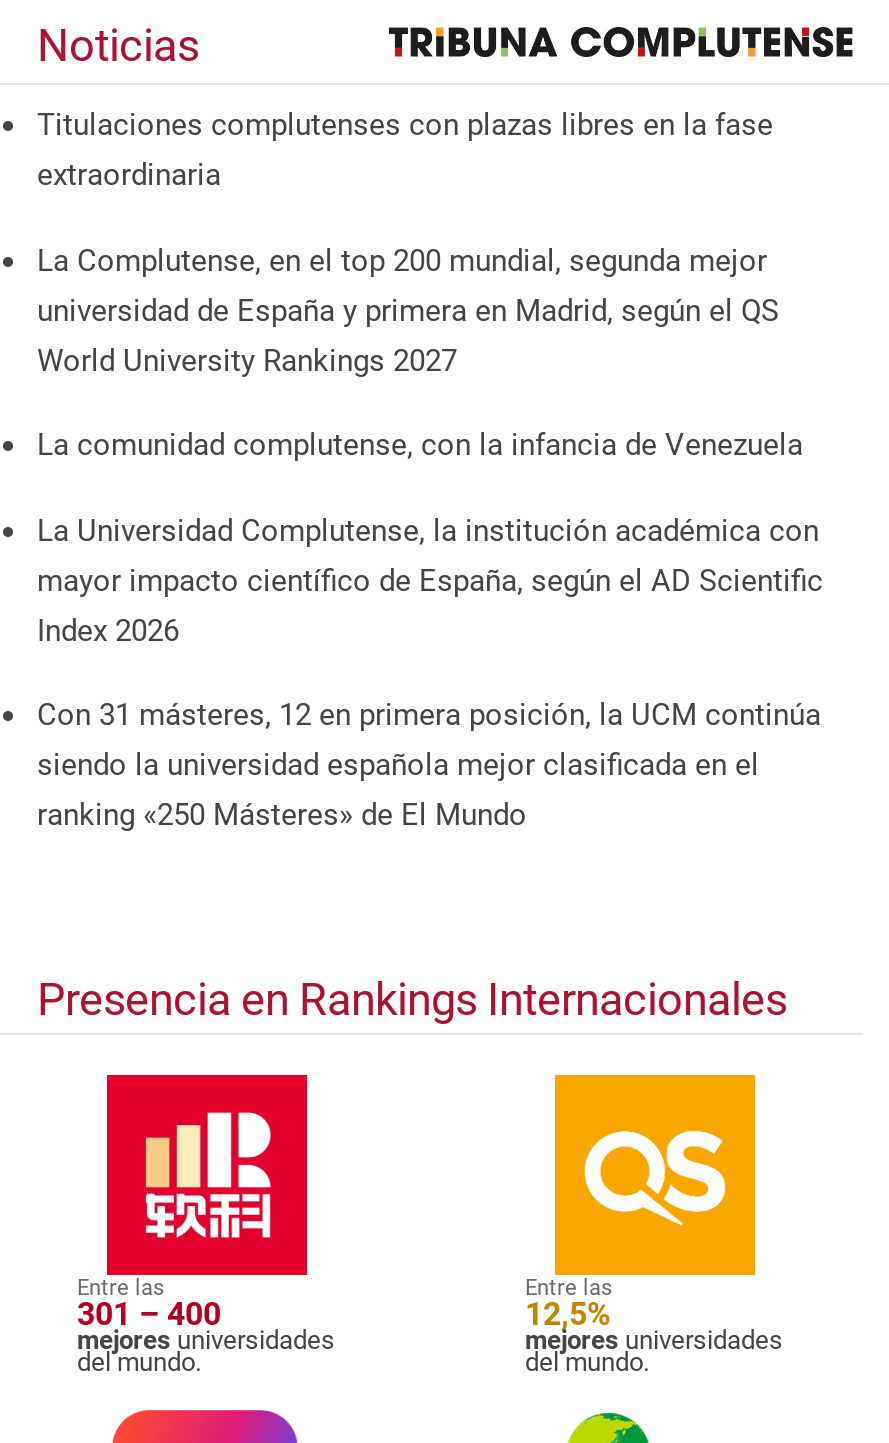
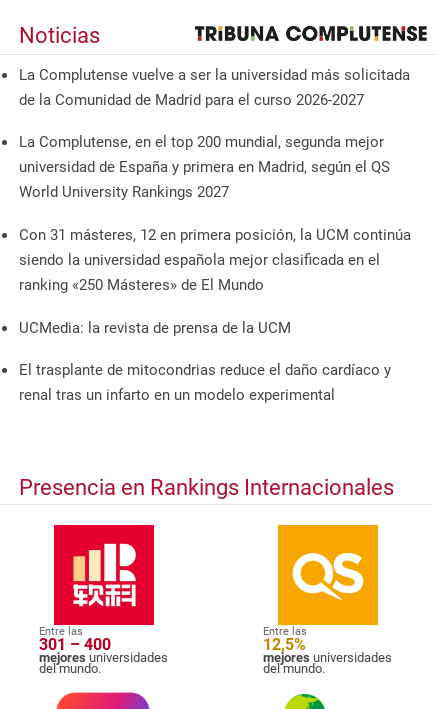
- Titulaciones complutenses con plazas libres en la fase
- extraordinaria
+ La Complutense vuelve a ser la universidad más solicitada
+ de la Comunidad de Madrid para el curso 2026-2027

- La comunidad complutense, con la infancia de Venezuela
- La Universidad Complutense, la institución académica con
- mayor impacto científico de España, según el AD Scientific
- Index 2026

moved up: Con 31 másteres, 12 en primera posición, la UCM continúa | siendo la universidad española mejor clasificada en el | ranking «250 Másteres» de El Mundo

+ UCMedia: la revista de prensa de la UCM
+ El trasplante de mitocondrias reduce el daño cardíaco y
+ renal tras un infarto en un modelo experimental
